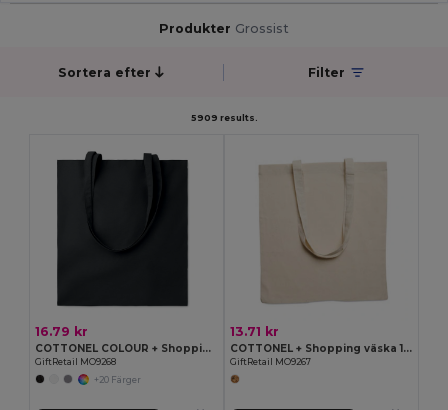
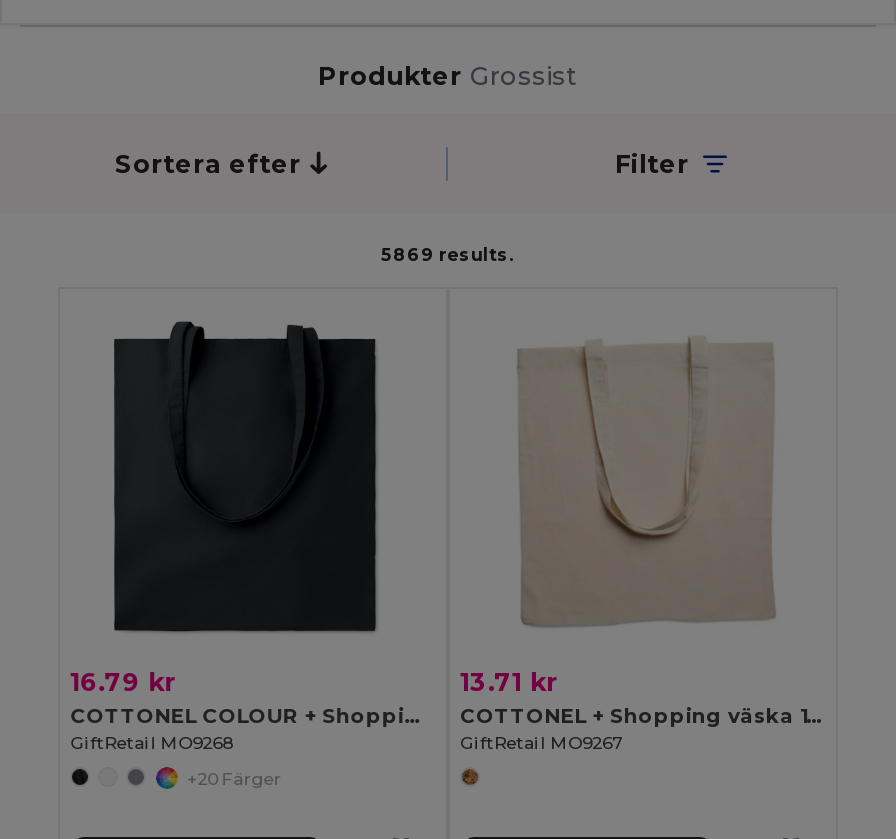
- 5909 results.
+ 5869 results.
